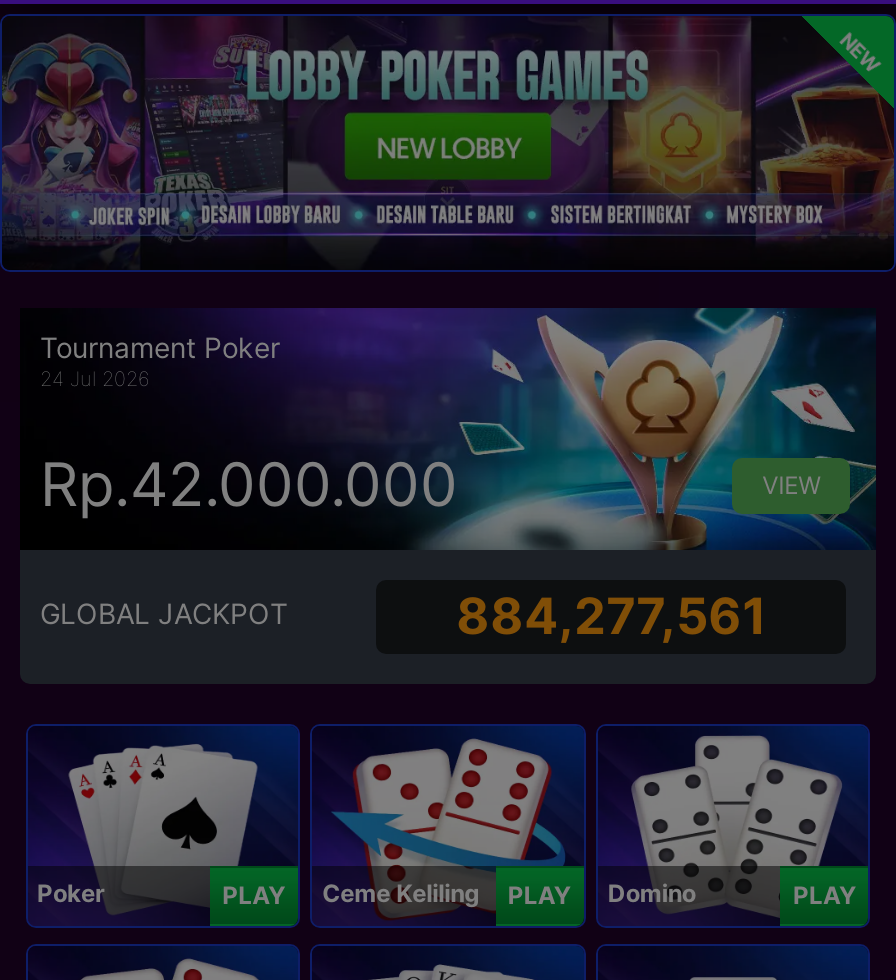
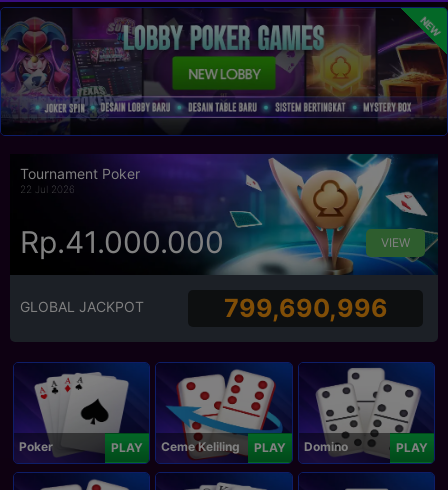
- 24 Jul 2026
+ 22 Jul 2026

- Rp.42.000.000
+ Rp.41.000.000

- 884,277,561
+ 799,690,996
